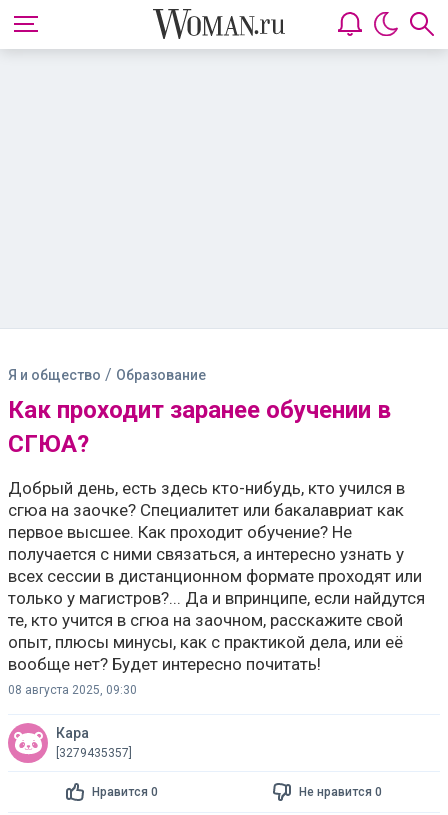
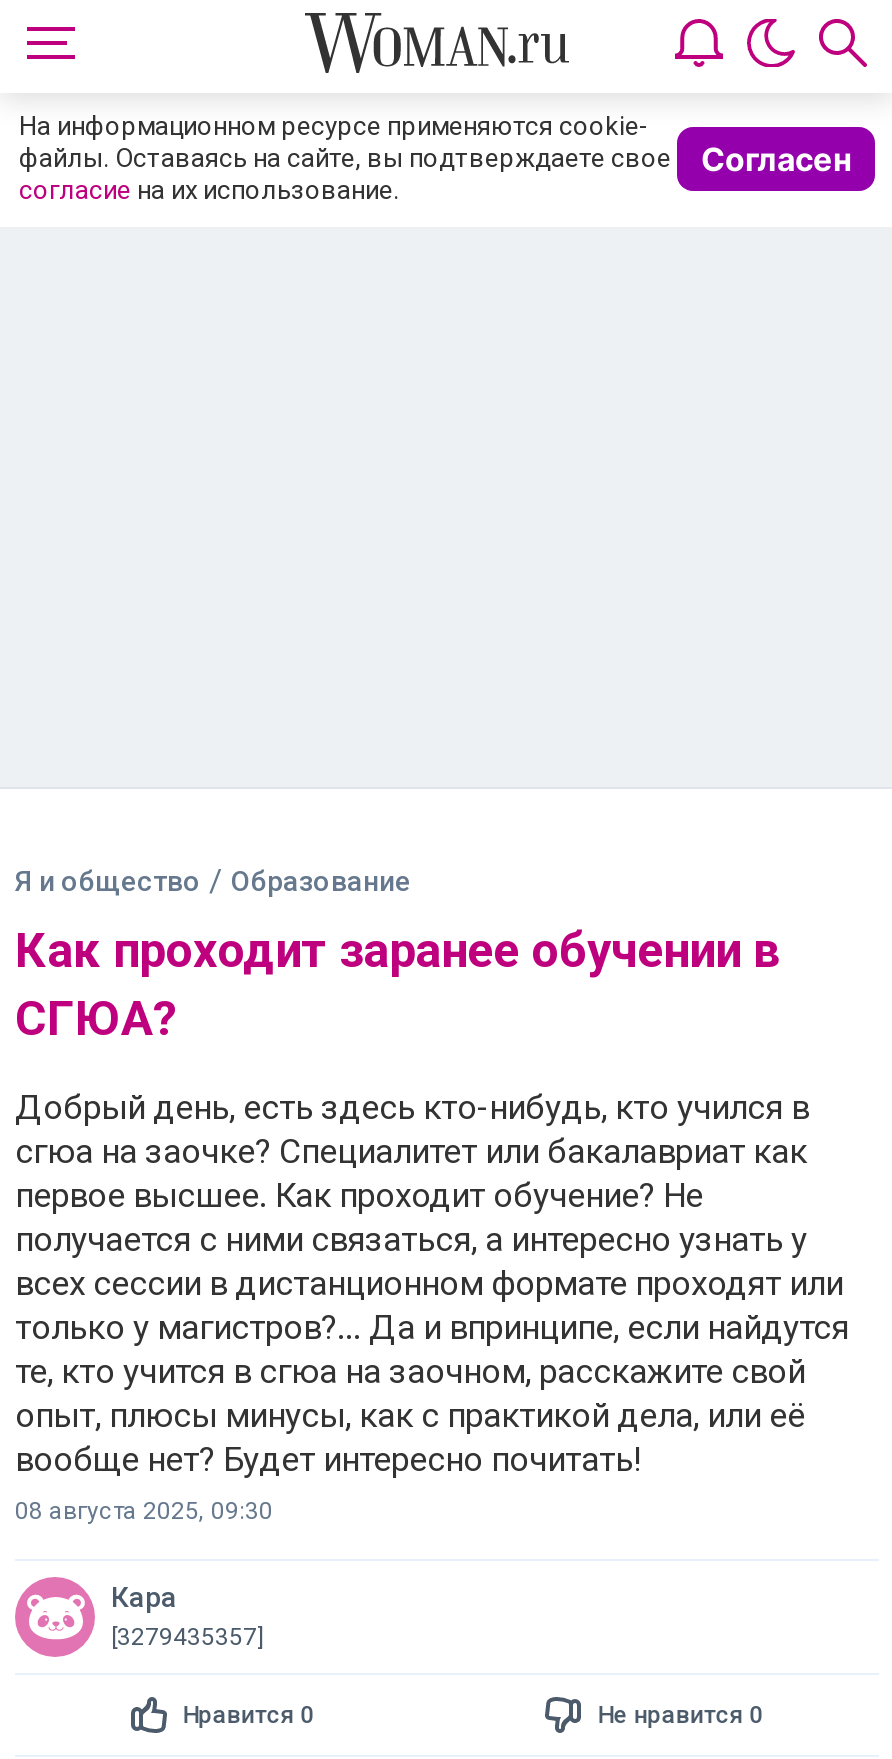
+ На информационном ресурсе применяются cookie-
+ файлы. Оставаясь на сайте, вы подтверждаете свое
+ согласие на их использование.

+ Согласен
